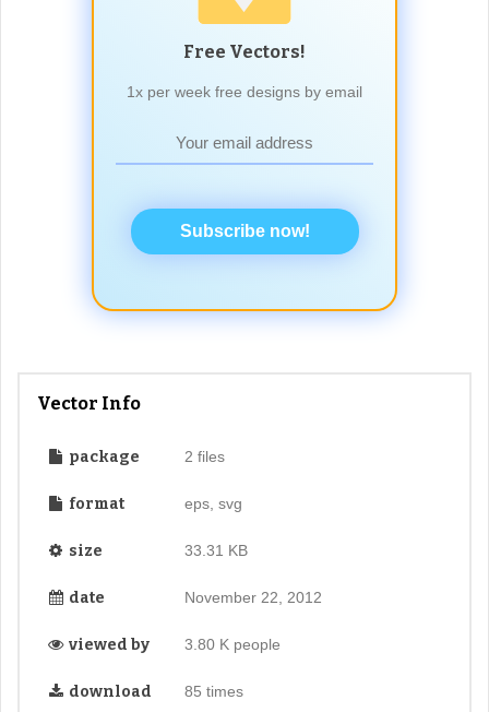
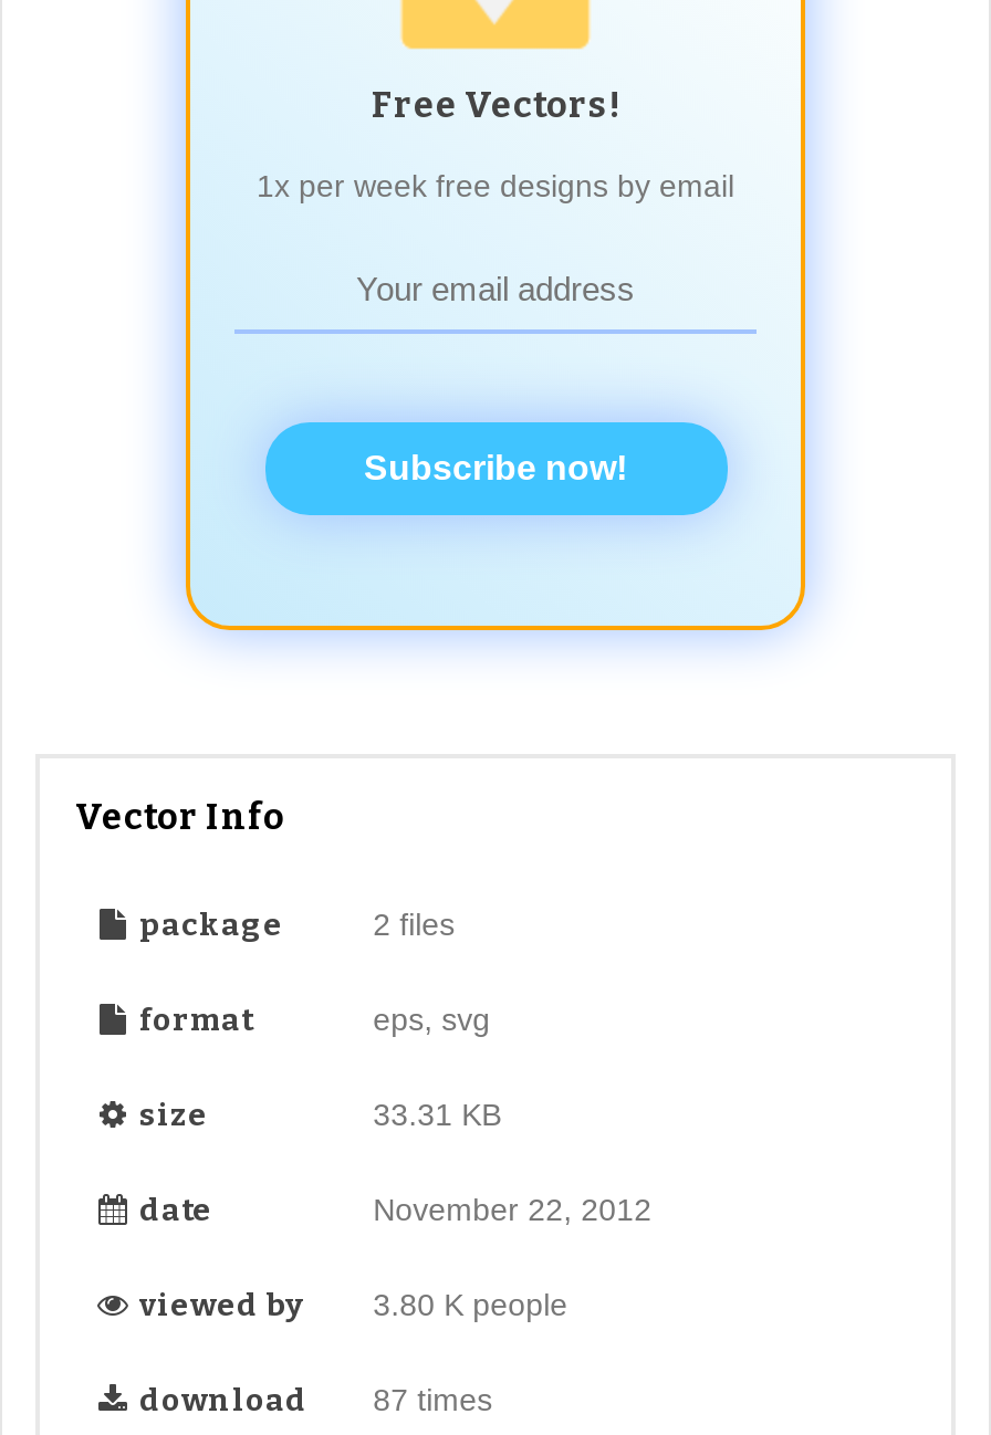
- download 85 times
+ download 87 times
